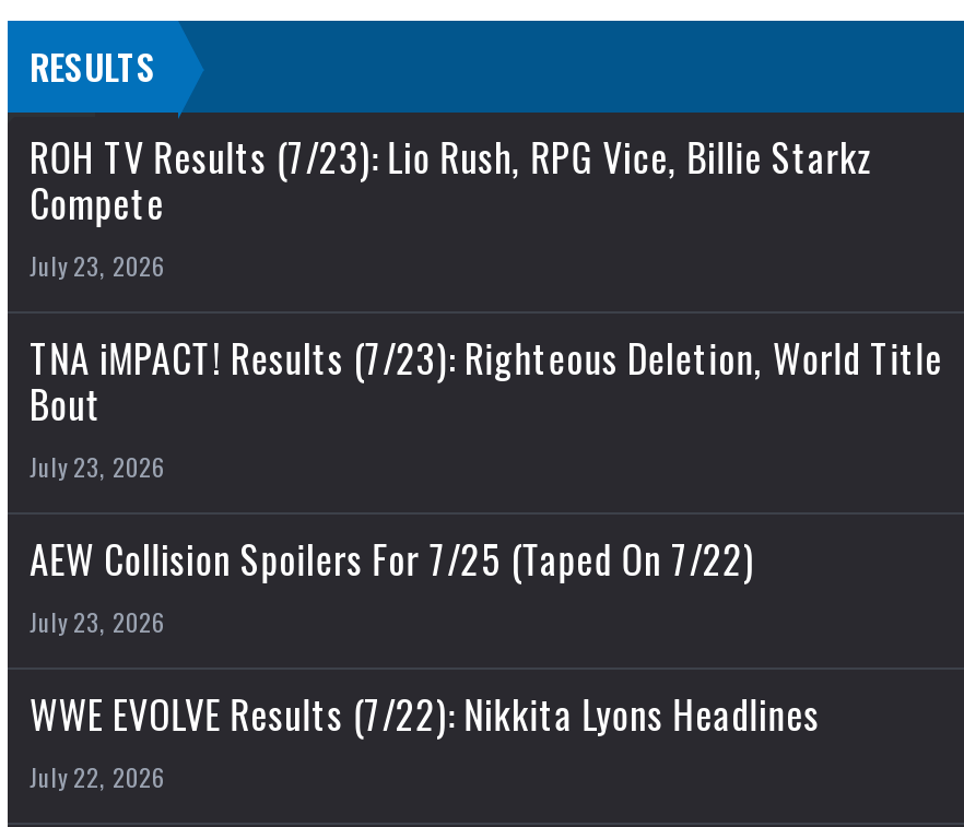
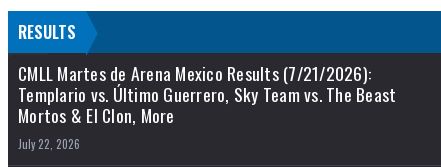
- ROH TV Results (7/23): Lio Rush, RPG Vice, Billie Starkz
- Compete
- July 23, 2026
- TNA iMPACT! Results (7/23): Righteous Deletion, World Title
- Bout
- July 23, 2026
- AEW Collision Spoilers For 7/25 (Taped On 7/22)
- July 23, 2026
- WWE EVOLVE Results (7/22): Nikkita Lyons Headlines
+ CMLL Martes de Arena Mexico Results (7/21/2026):
+ Templario vs. Último Guerrero, Sky Team vs. The Beast
+ Mortos & El Clon, More
